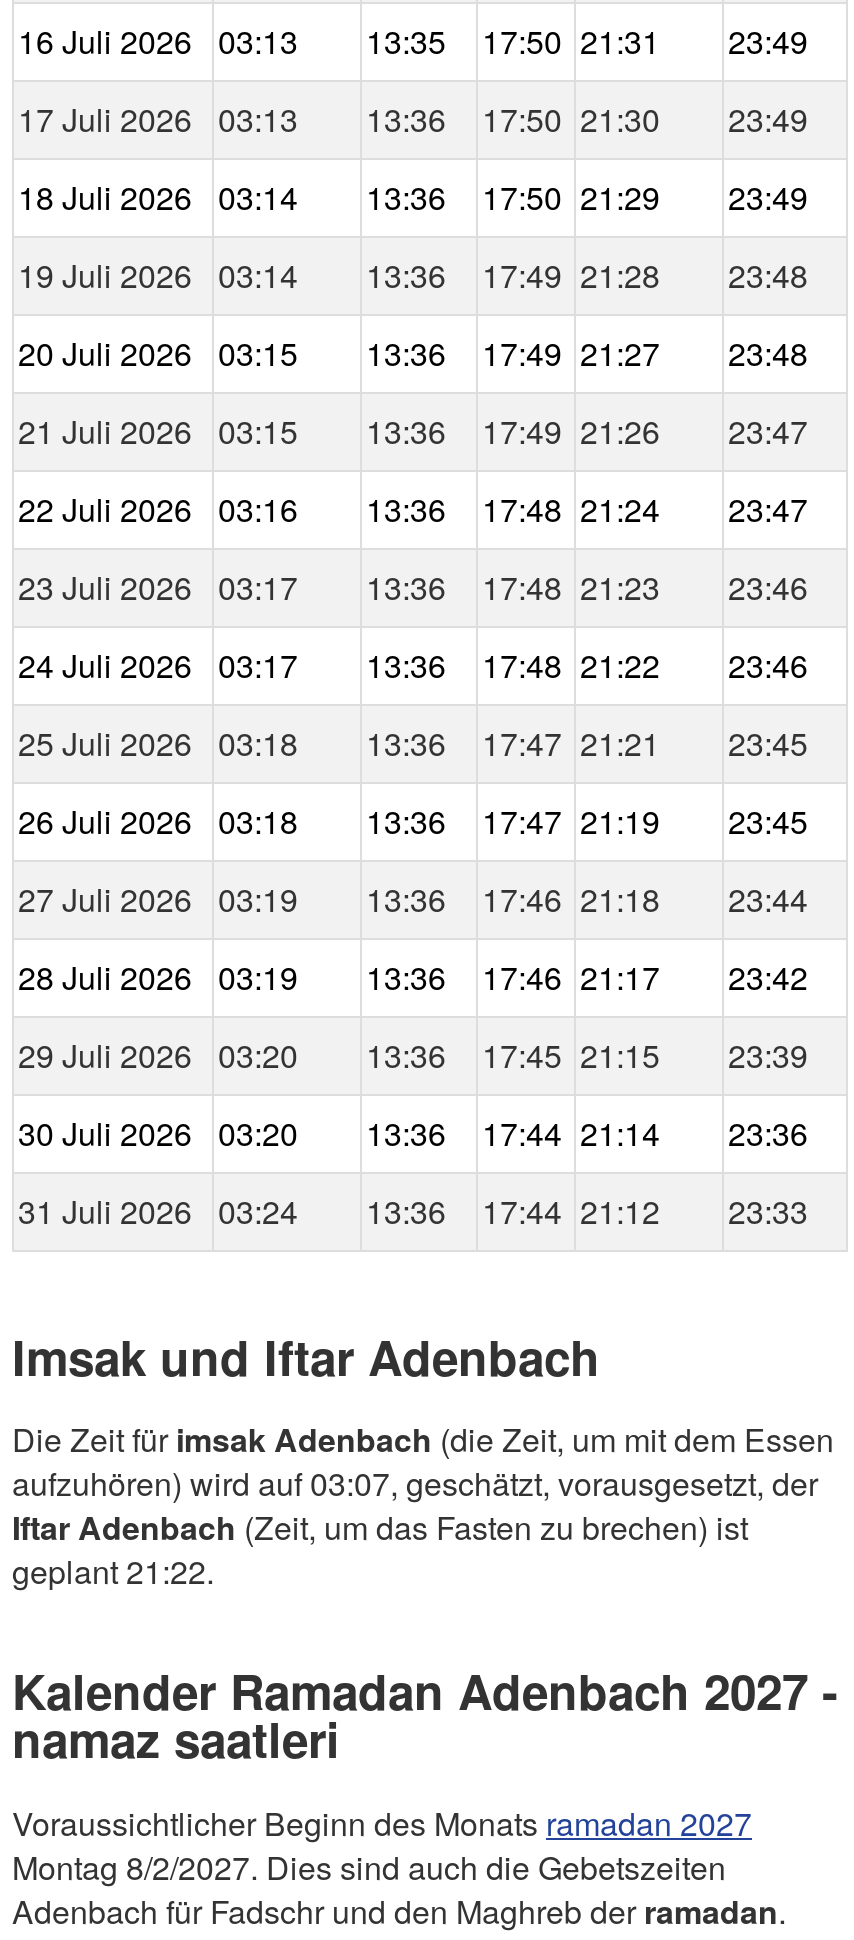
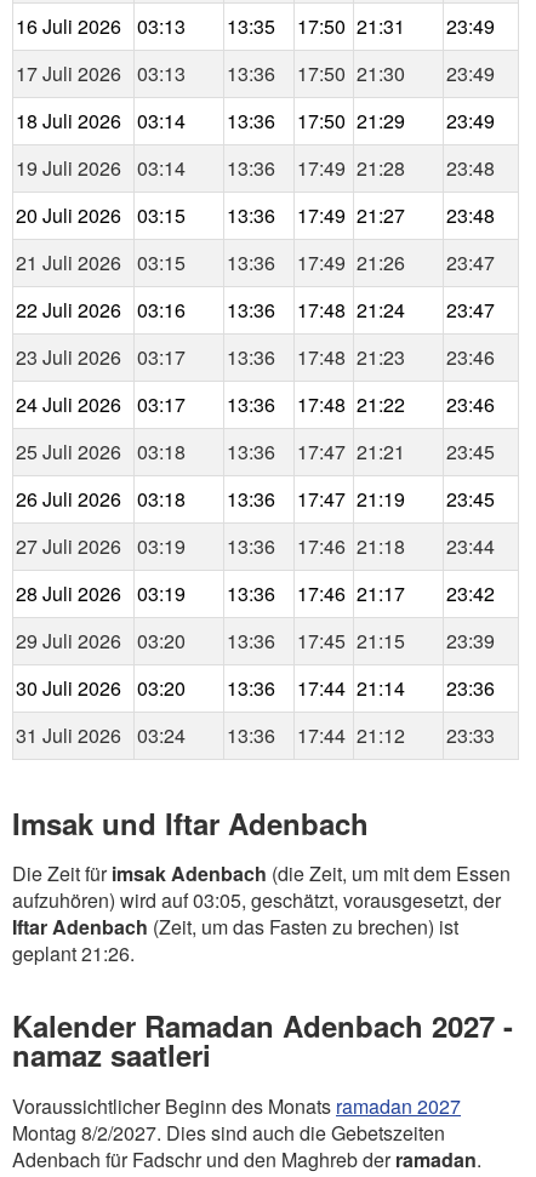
- aufzuhören) wird auf 03:07, geschätzt, vorausgesetzt, der
+ aufzuhören) wird auf 03:05, geschätzt, vorausgesetzt, der

- geplant 21:22.
+ geplant 21:26.
